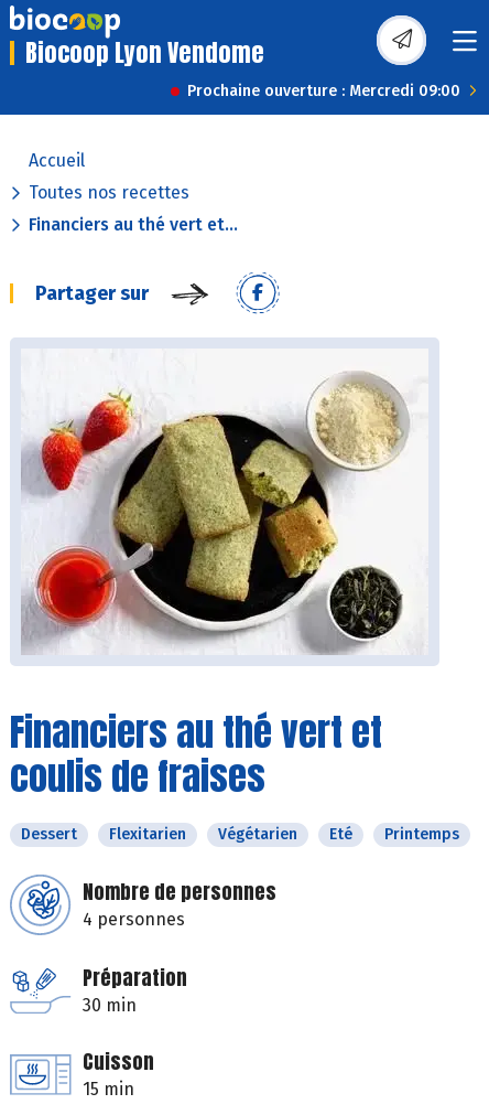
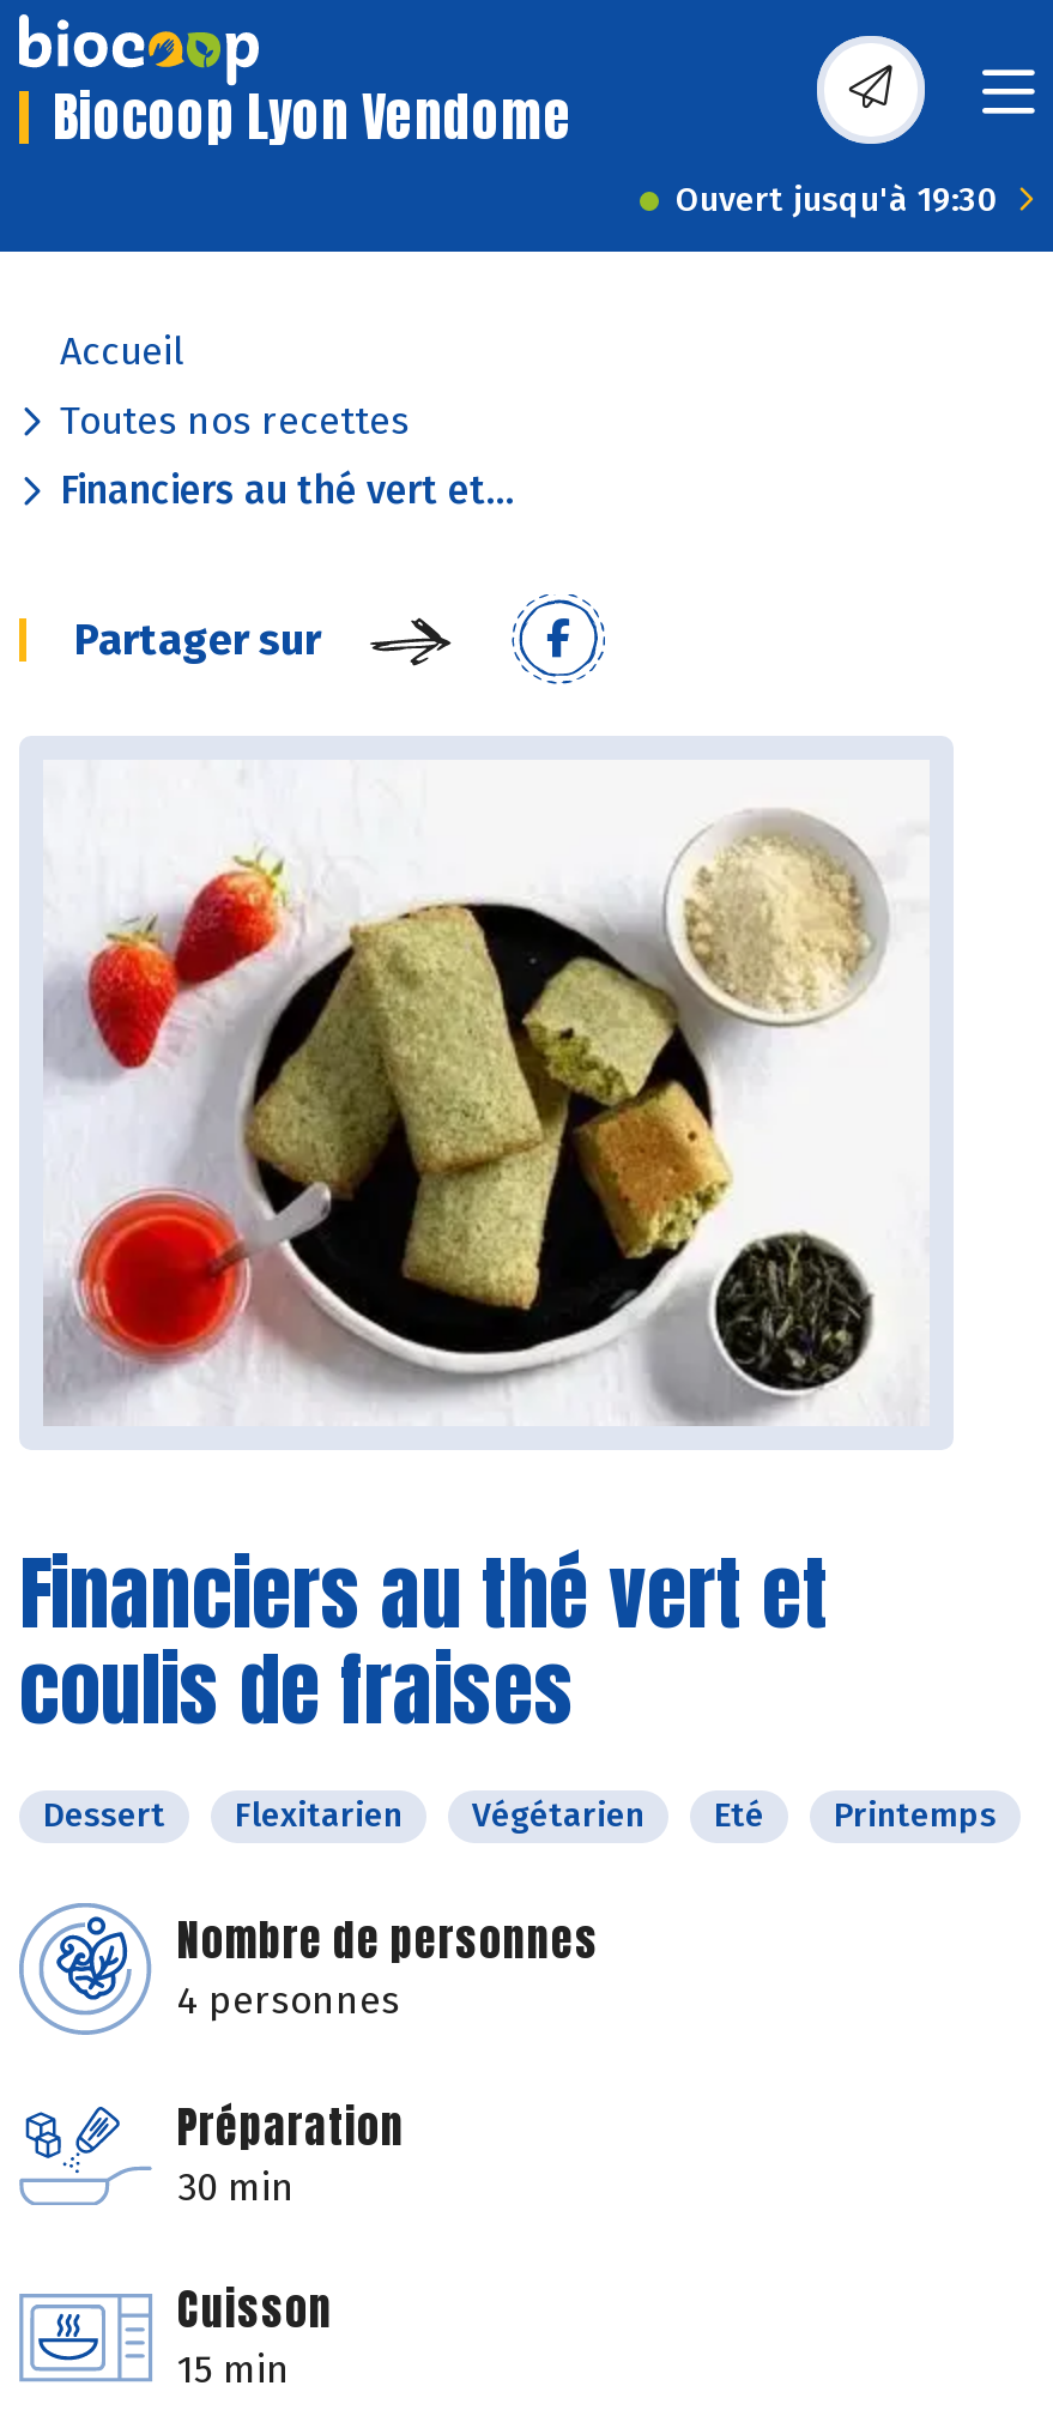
- Prochaine ouverture : Mercredi 09:00
+ Ouvert jusqu'à 19:30
